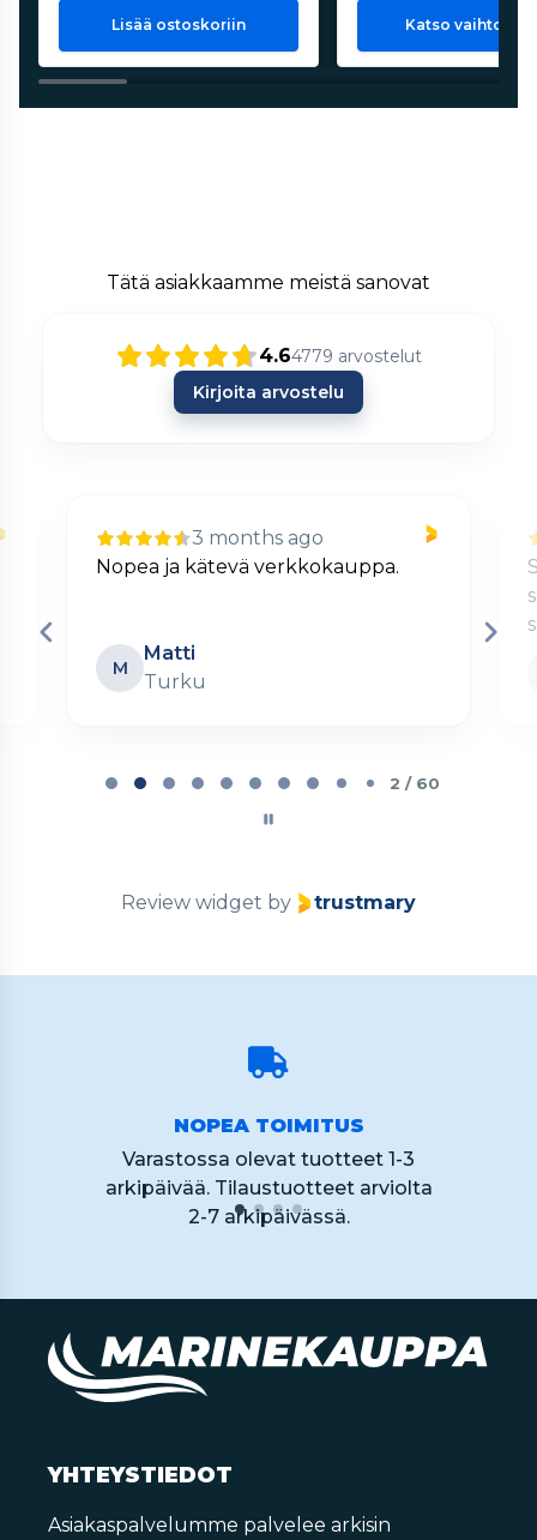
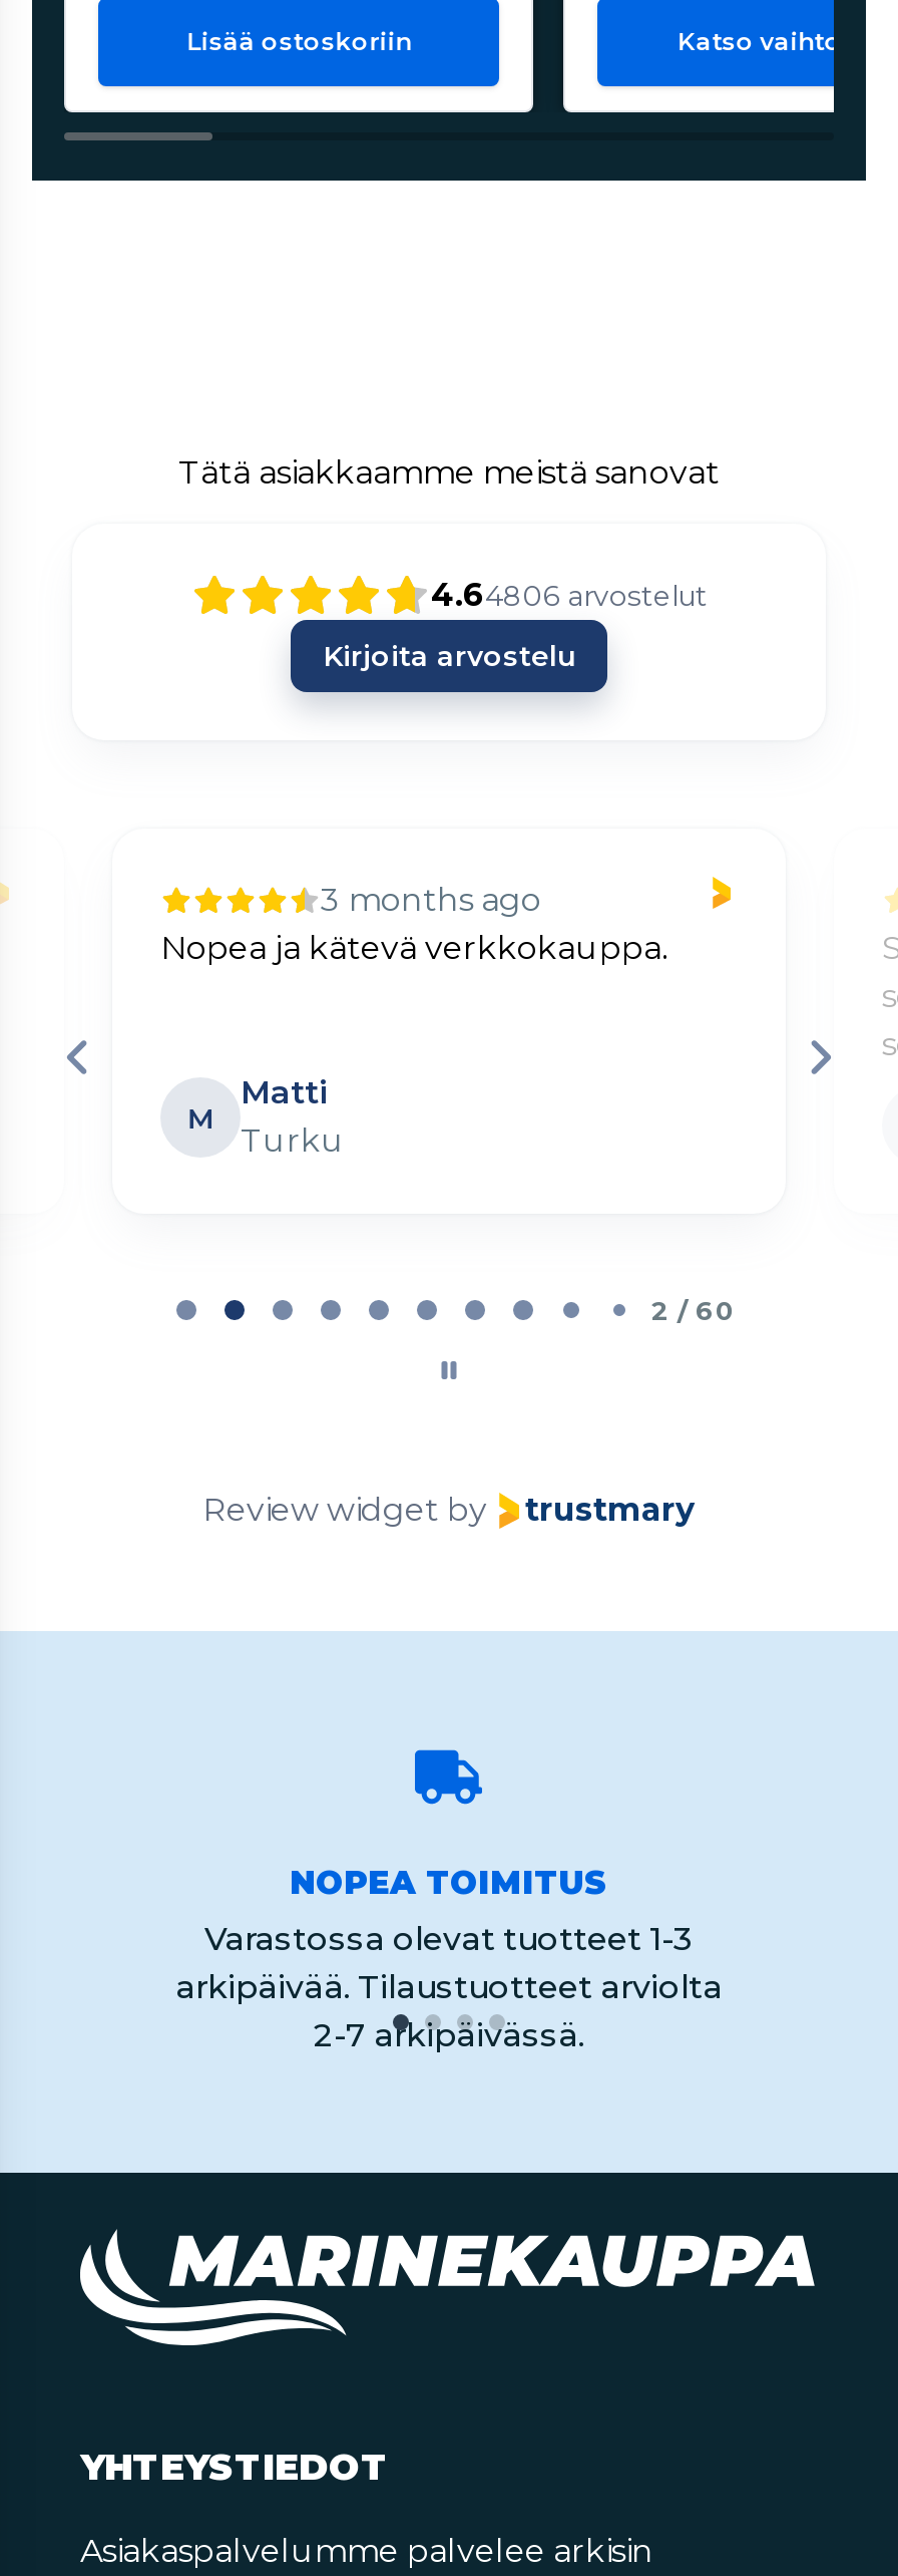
- 4.64779 arvostelut
+ 4.64806 arvostelut
